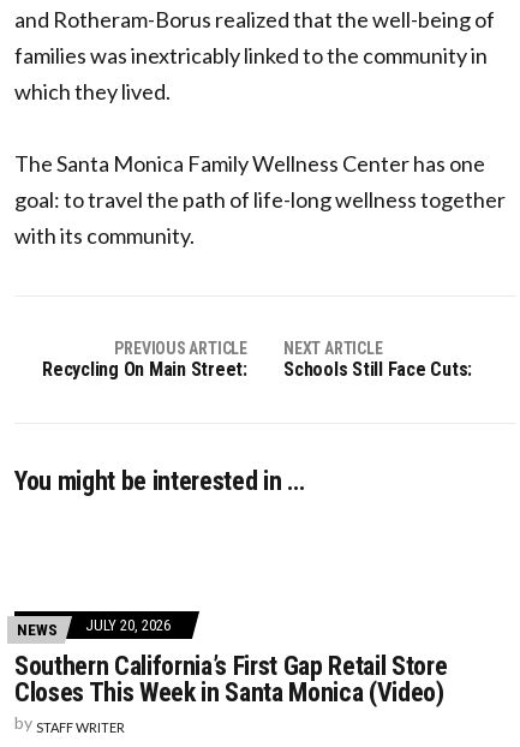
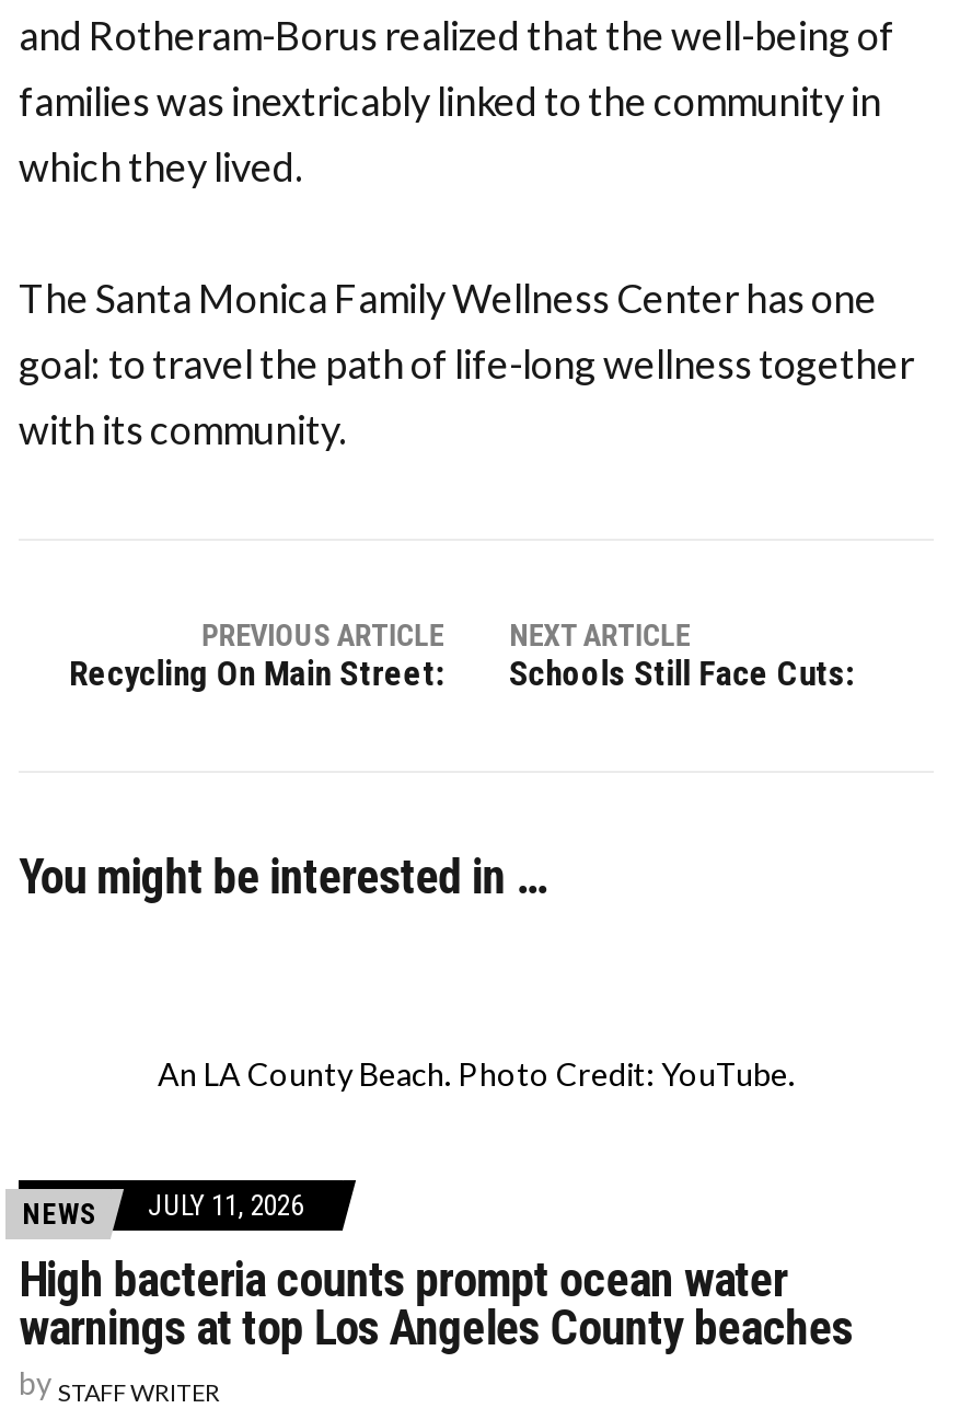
+ An LA County Beach. Photo Credit: YouTube.

- NEWS JULY 20, 2026
+ NEWS JULY 11, 2026

- Southern California’s First Gap Retail Store
- Closes This Week in Santa Monica (Video)
+ High bacteria counts prompt ocean water
+ warnings at top Los Angeles County beaches
